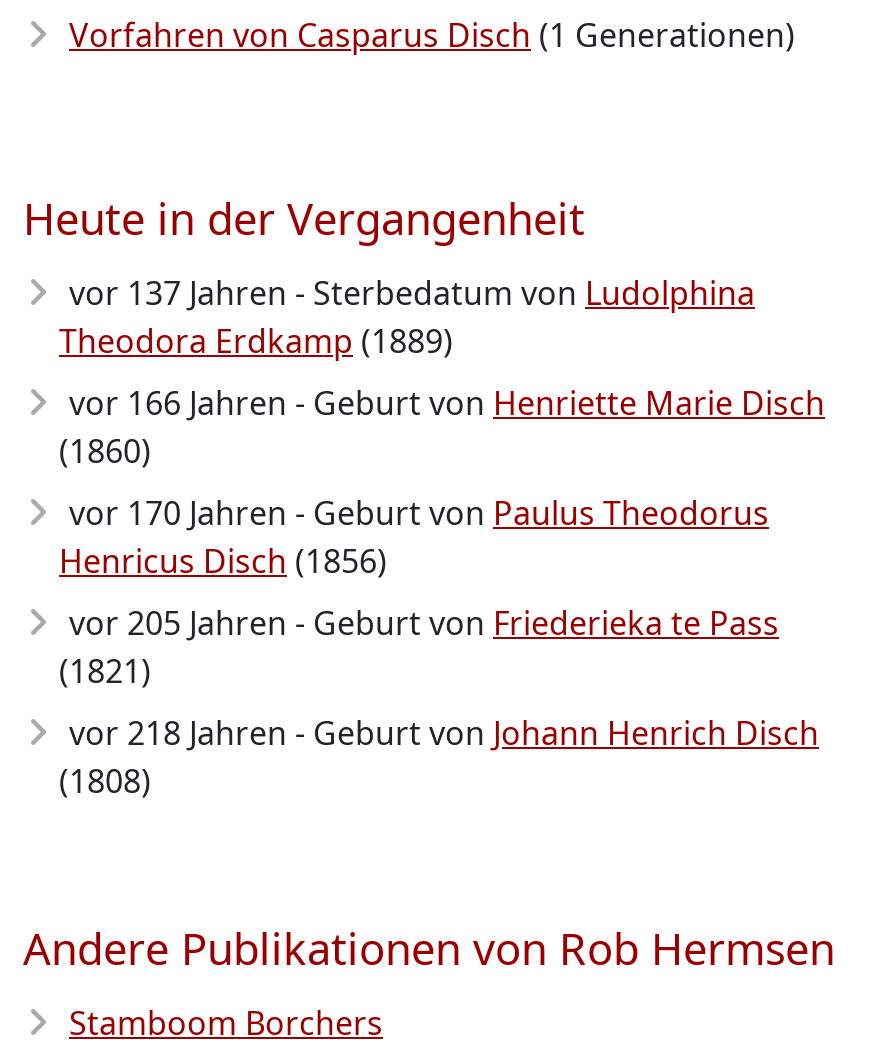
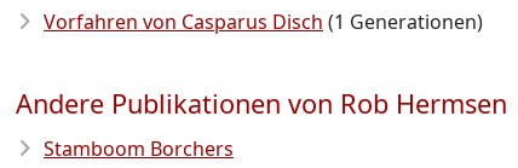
- Heute in der Vergangenheit
- vor 137 Jahren - Sterbedatum von Ludolphina
- Theodora Erdkamp (1889)
- vor 166 Jahren - Geburt von Henriette Marie Disch
- (1860)
- vor 170 Jahren - Geburt von Paulus Theodorus
- Henricus Disch (1856)
- vor 205 Jahren - Geburt von Friederieka te Pass
- (1821)
- vor 218 Jahren - Geburt von Johann Henrich Disch
- (1808)
